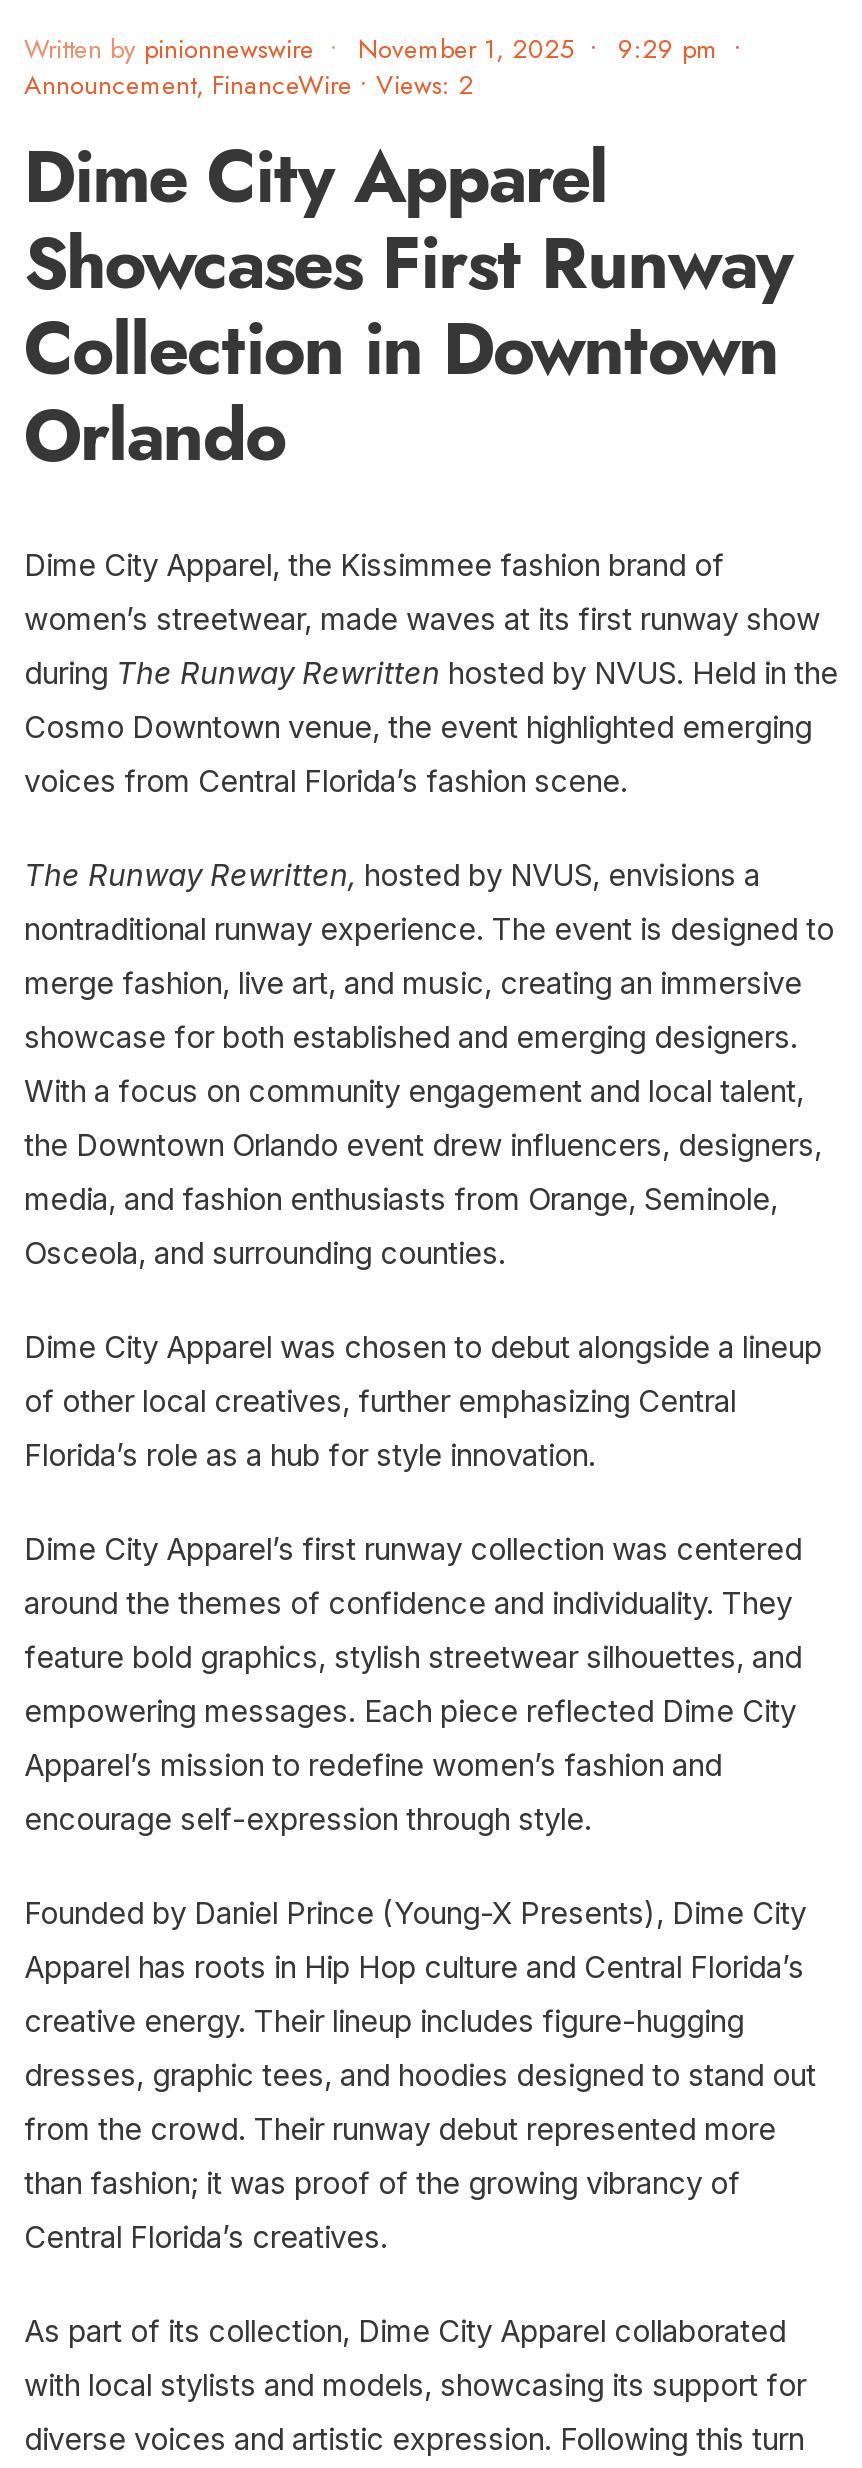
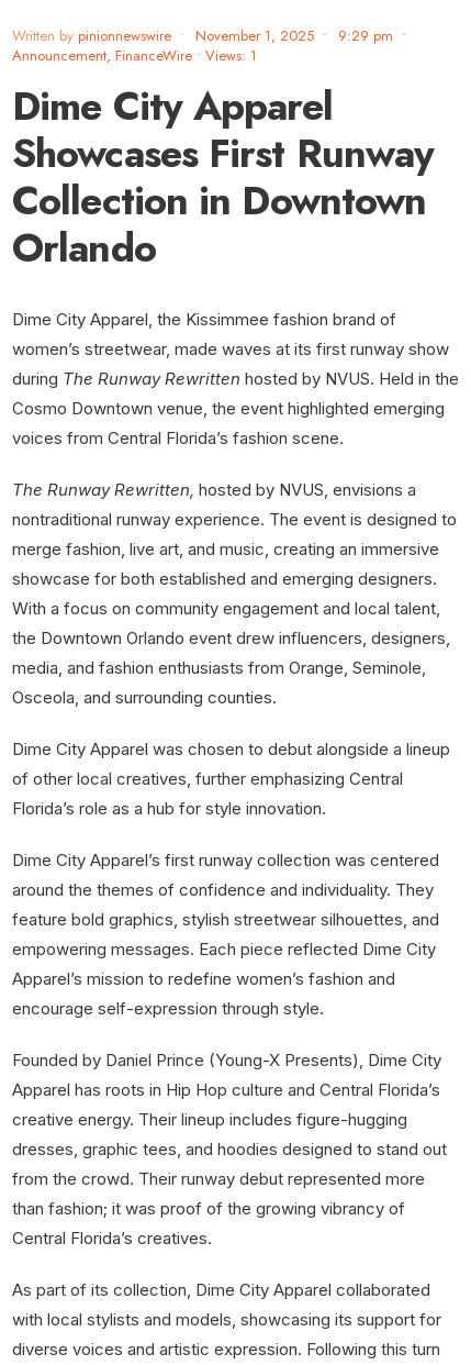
- Announcement, FinanceWire • Views: 2
+ Announcement, FinanceWire • Views: 1
